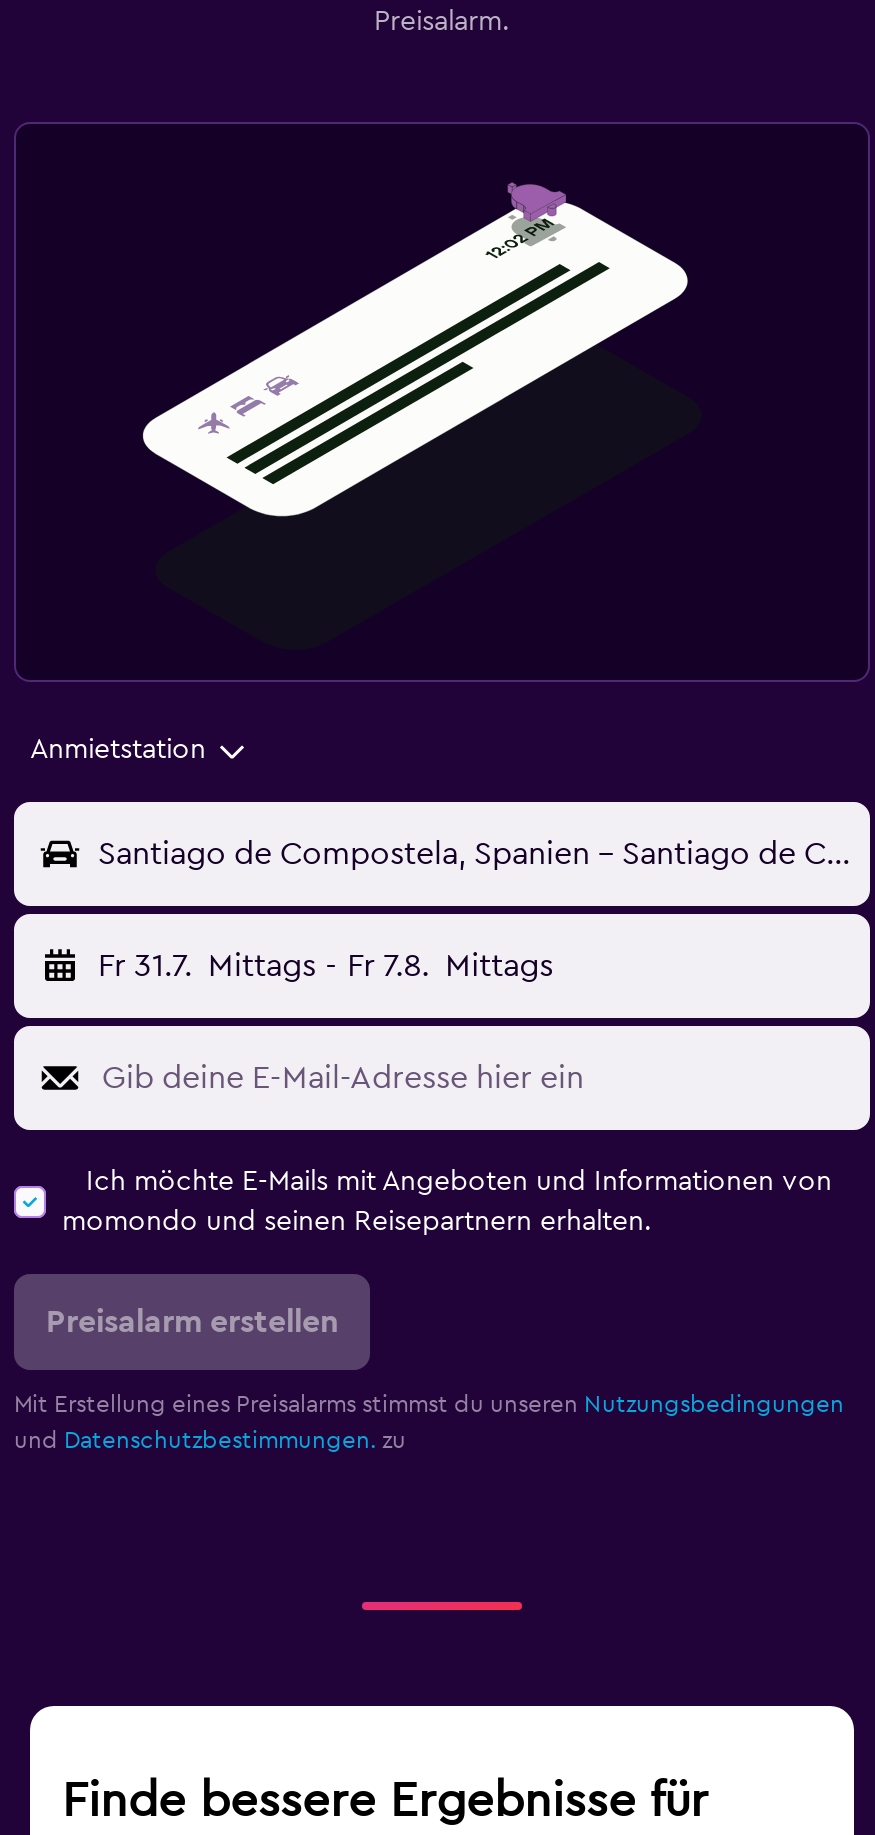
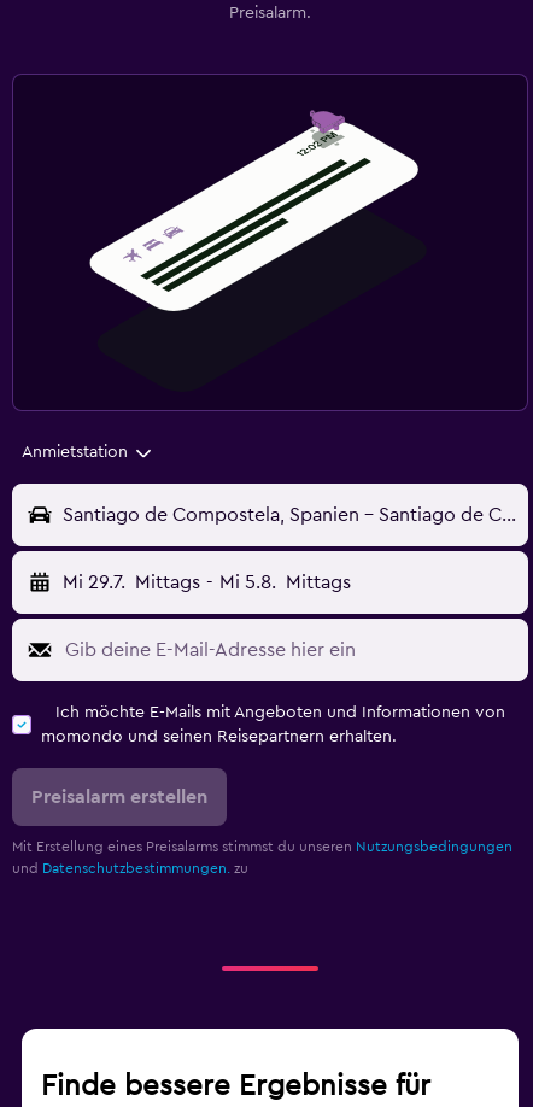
- Fr 31.7. Mittags - Fr 7.8. Mittags
+ Mi 29.7. Mittags - Mi 5.8. Mittags
